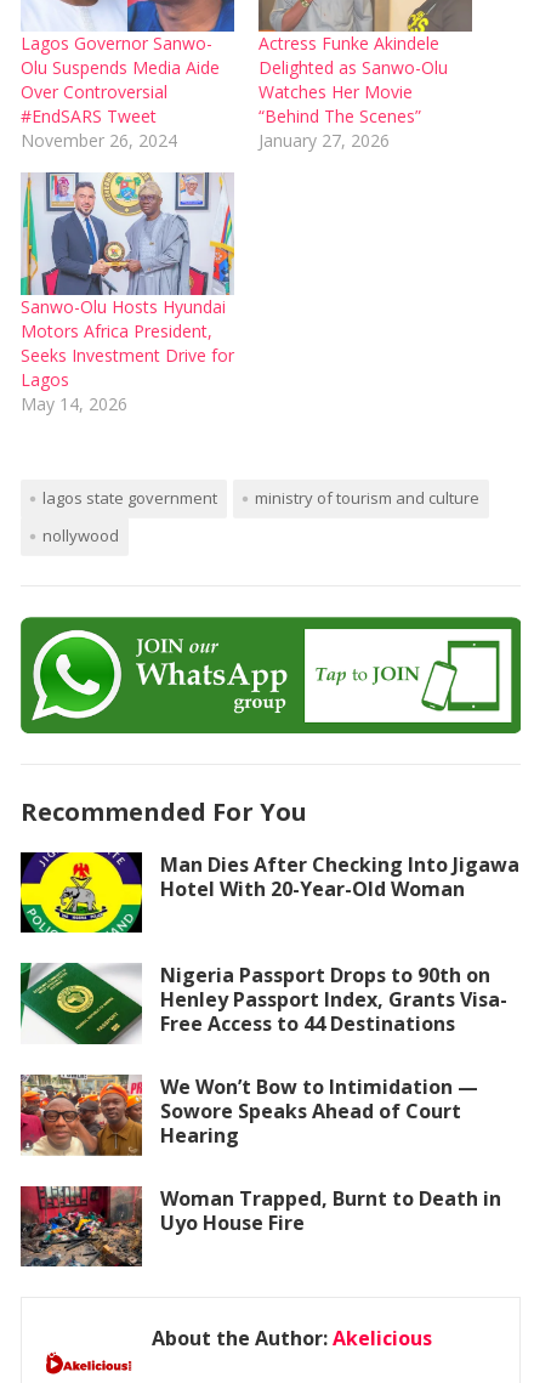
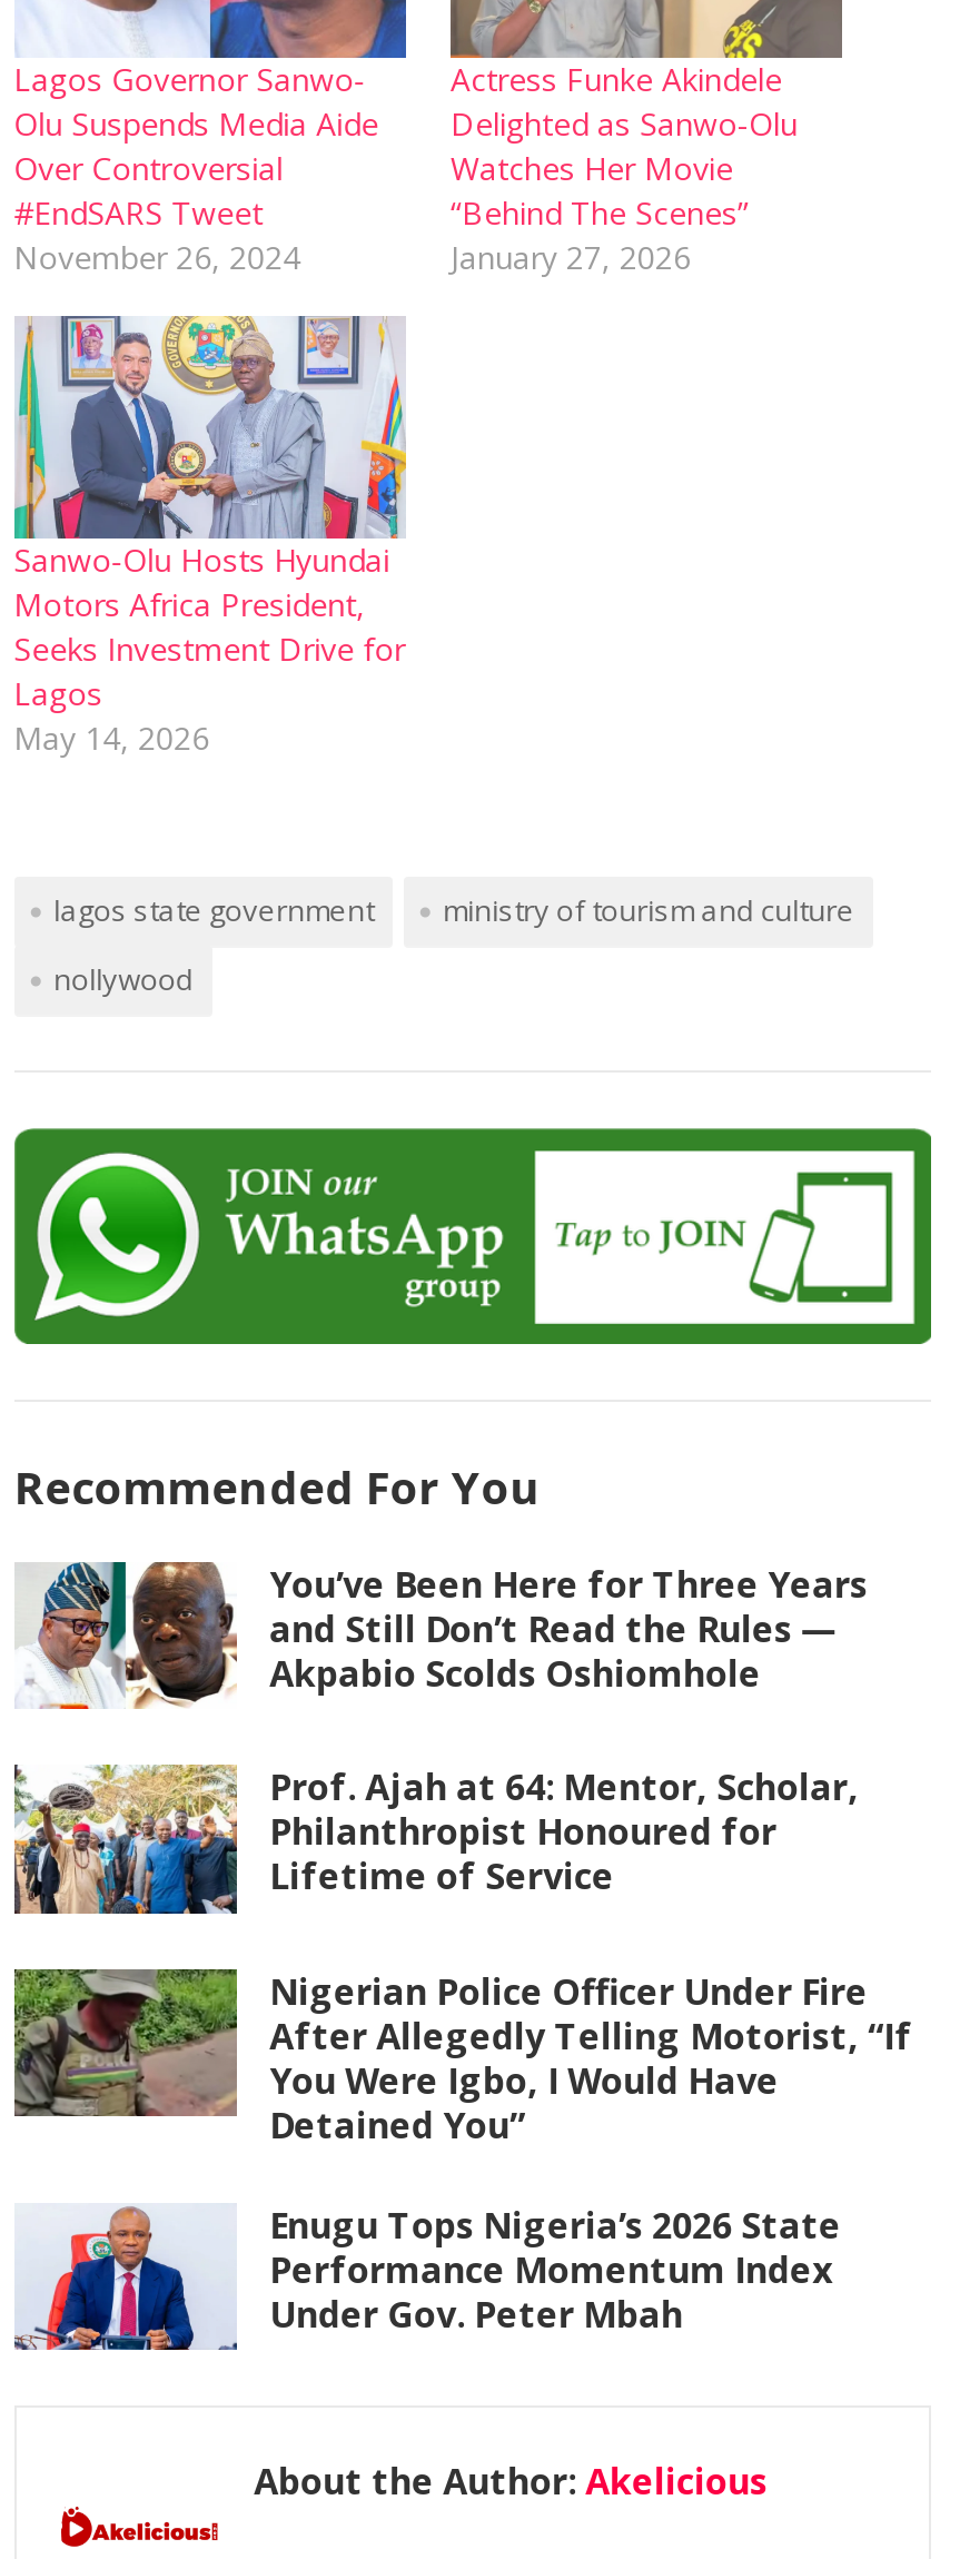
- [image]
- Man Dies After Checking Into Jigawa
- Hotel With 20-Year-Old Woman
+ [image]
+ You’ve Been Here for Three Years
+ and Still Don’t Read the Rules —
+ Akpabio Scolds Oshiomhole

- [image]
- Nigeria Passport Drops to 90th on
- Henley Passport Index, Grants Visa-
- Free Access to 44 Destinations
+ [image]
+ Prof. Ajah at 64: Mentor, Scholar,
+ Philanthropist Honoured for
+ Lifetime of Service

- [image]
- We Won’t Bow to Intimidation —
- Sowore Speaks Ahead of Court
- Hearing
+ [image]
+ Nigerian Police Officer Under Fire
+ After Allegedly Telling Motorist, “If
+ You Were Igbo, I Would Have
+ Detained You”

- [image]
- Woman Trapped, Burnt to Death in
- Uyo House Fire
+ [image]
+ Enugu Tops Nigeria’s 2026 State
+ Performance Momentum Index
+ Under Gov. Peter Mbah
